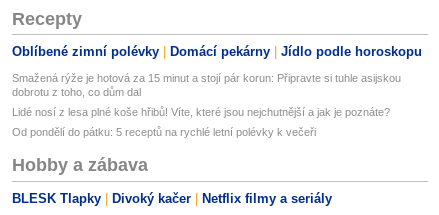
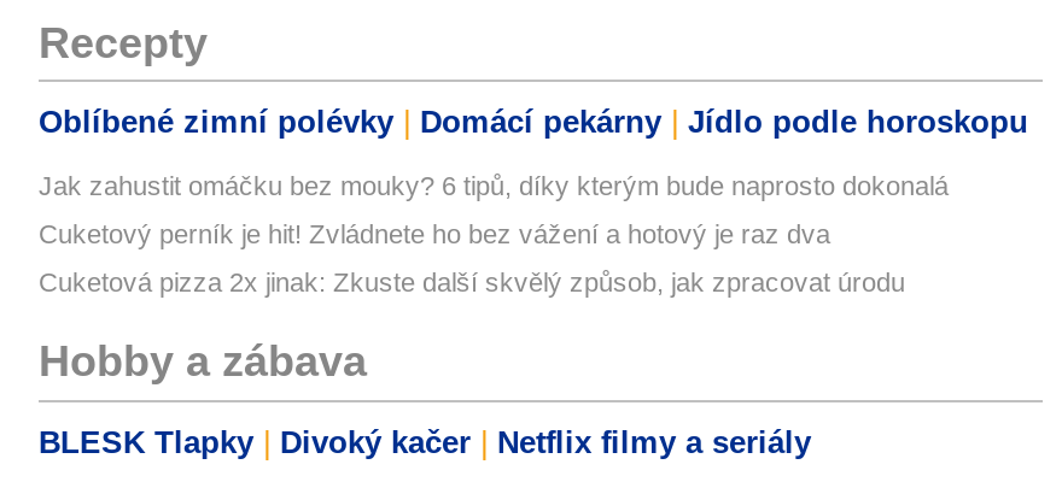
- Smažená rýže je hotová za 15 minut a stojí pár korun: Připravte si tuhle asijskou
- dobrotu z toho, co dům dal
+ Jak zahustit omáčku bez mouky? 6 tipů, díky kterým bude naprosto dokonalá

- Lidé nosí z lesa plné koše hřibů! Víte, které jsou nejchutnější a jak je poznáte?
+ Cuketový perník je hit! Zvládnete ho bez vážení a hotový je raz dva

- Od pondělí do pátku: 5 receptů na rychlé letní polévky k večeři
+ Cuketová pizza 2x jinak: Zkuste další skvělý způsob, jak zpracovat úrodu
